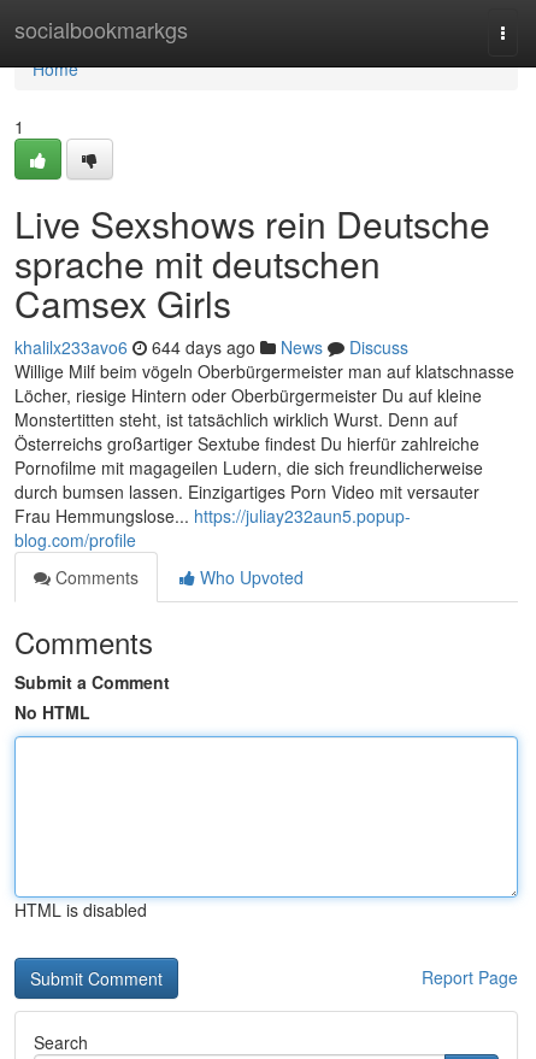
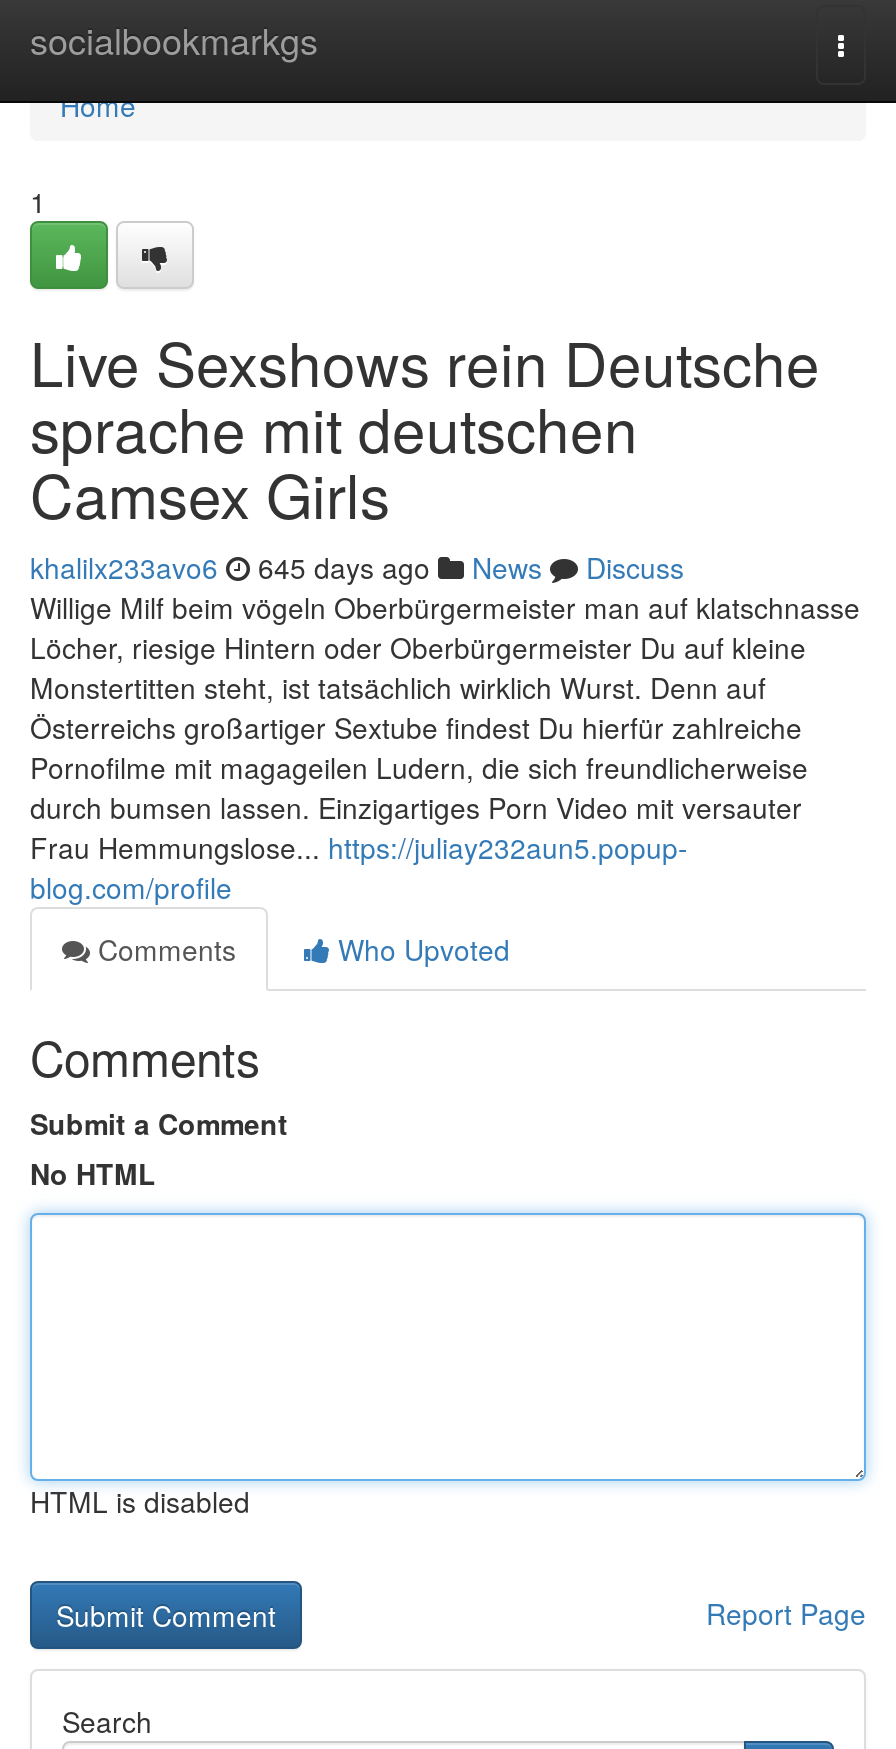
- khalilx233avo6 644 days ago News Discuss
+ khalilx233avo6 645 days ago News Discuss
